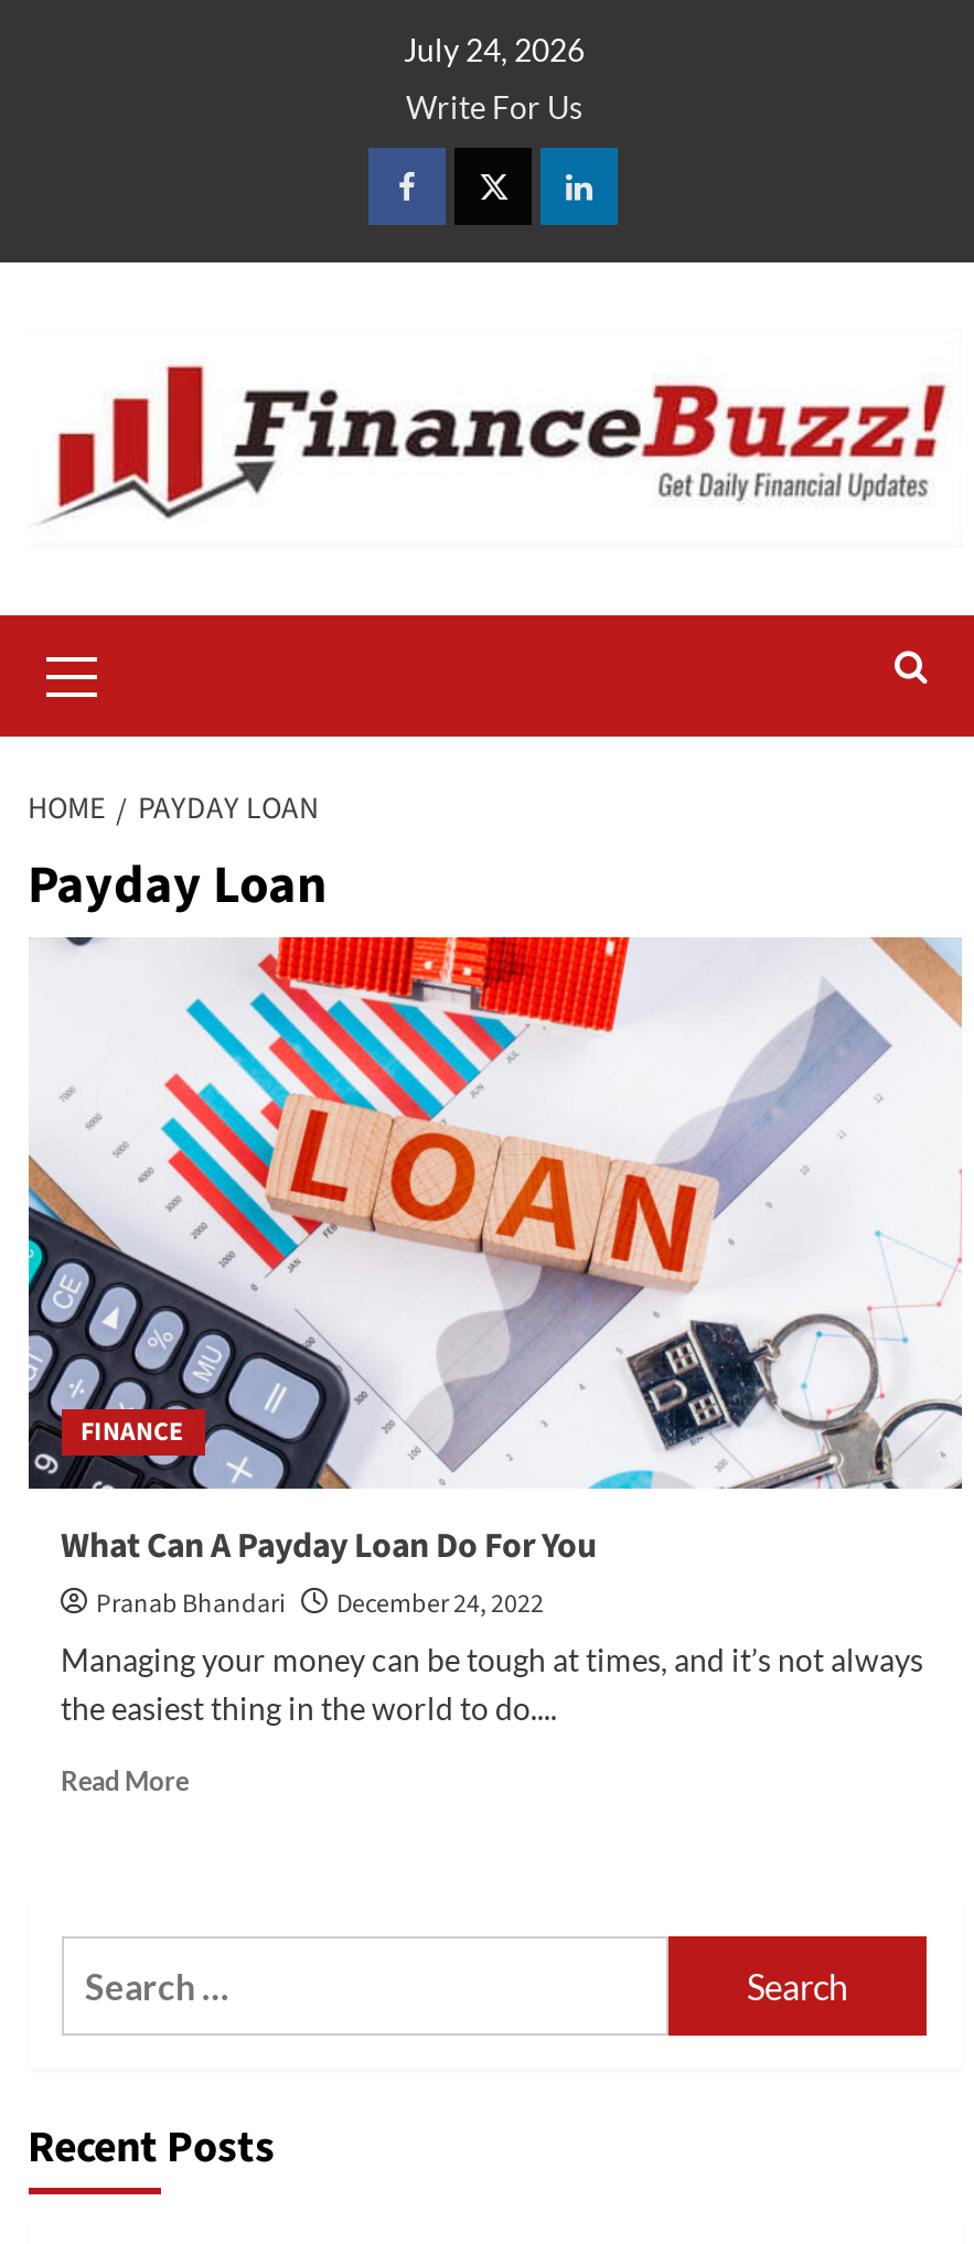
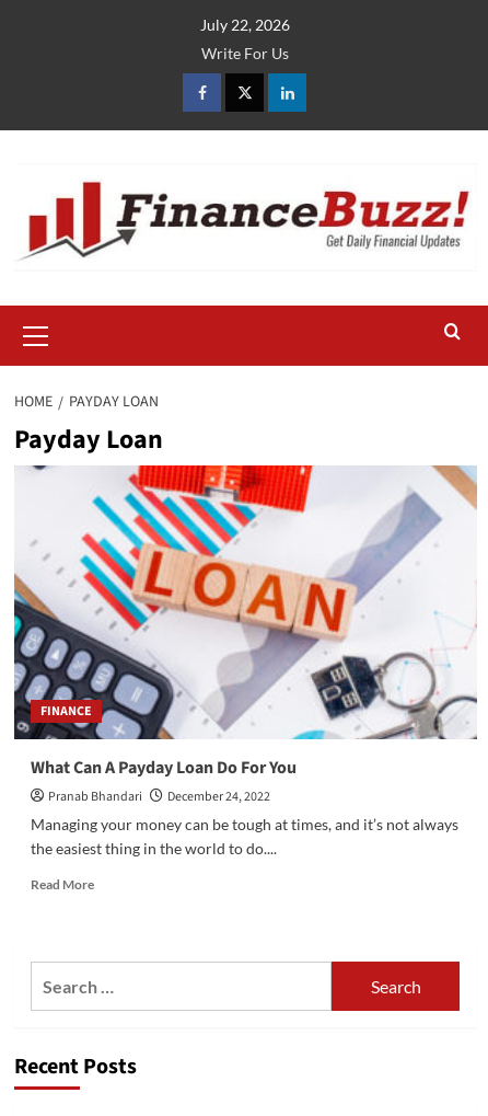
- July 24, 2026
+ July 22, 2026
